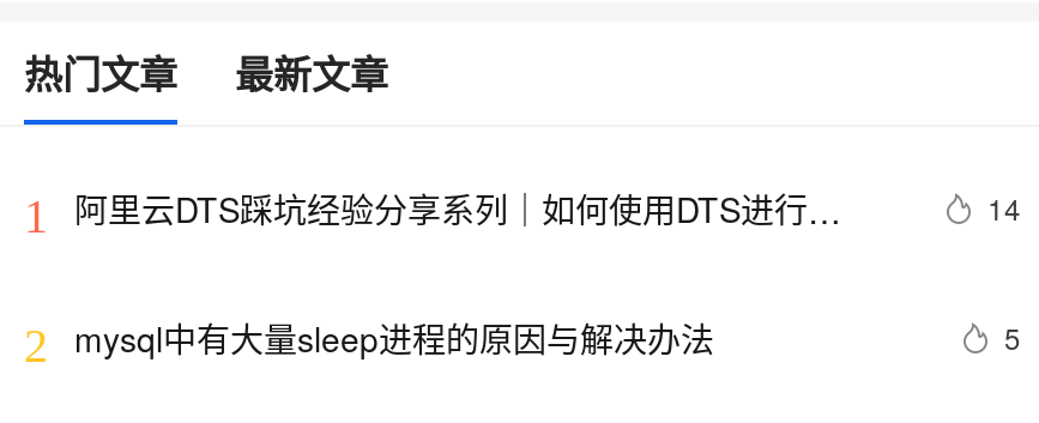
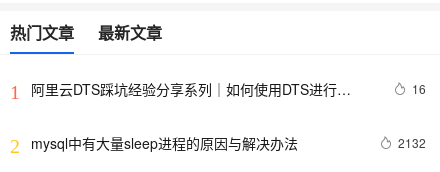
- 14
+ 16

- 5
+ 2132
